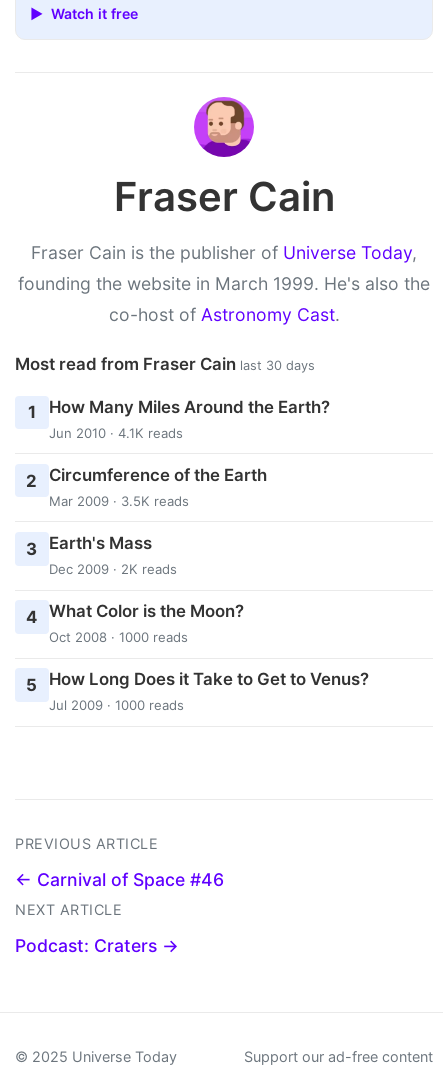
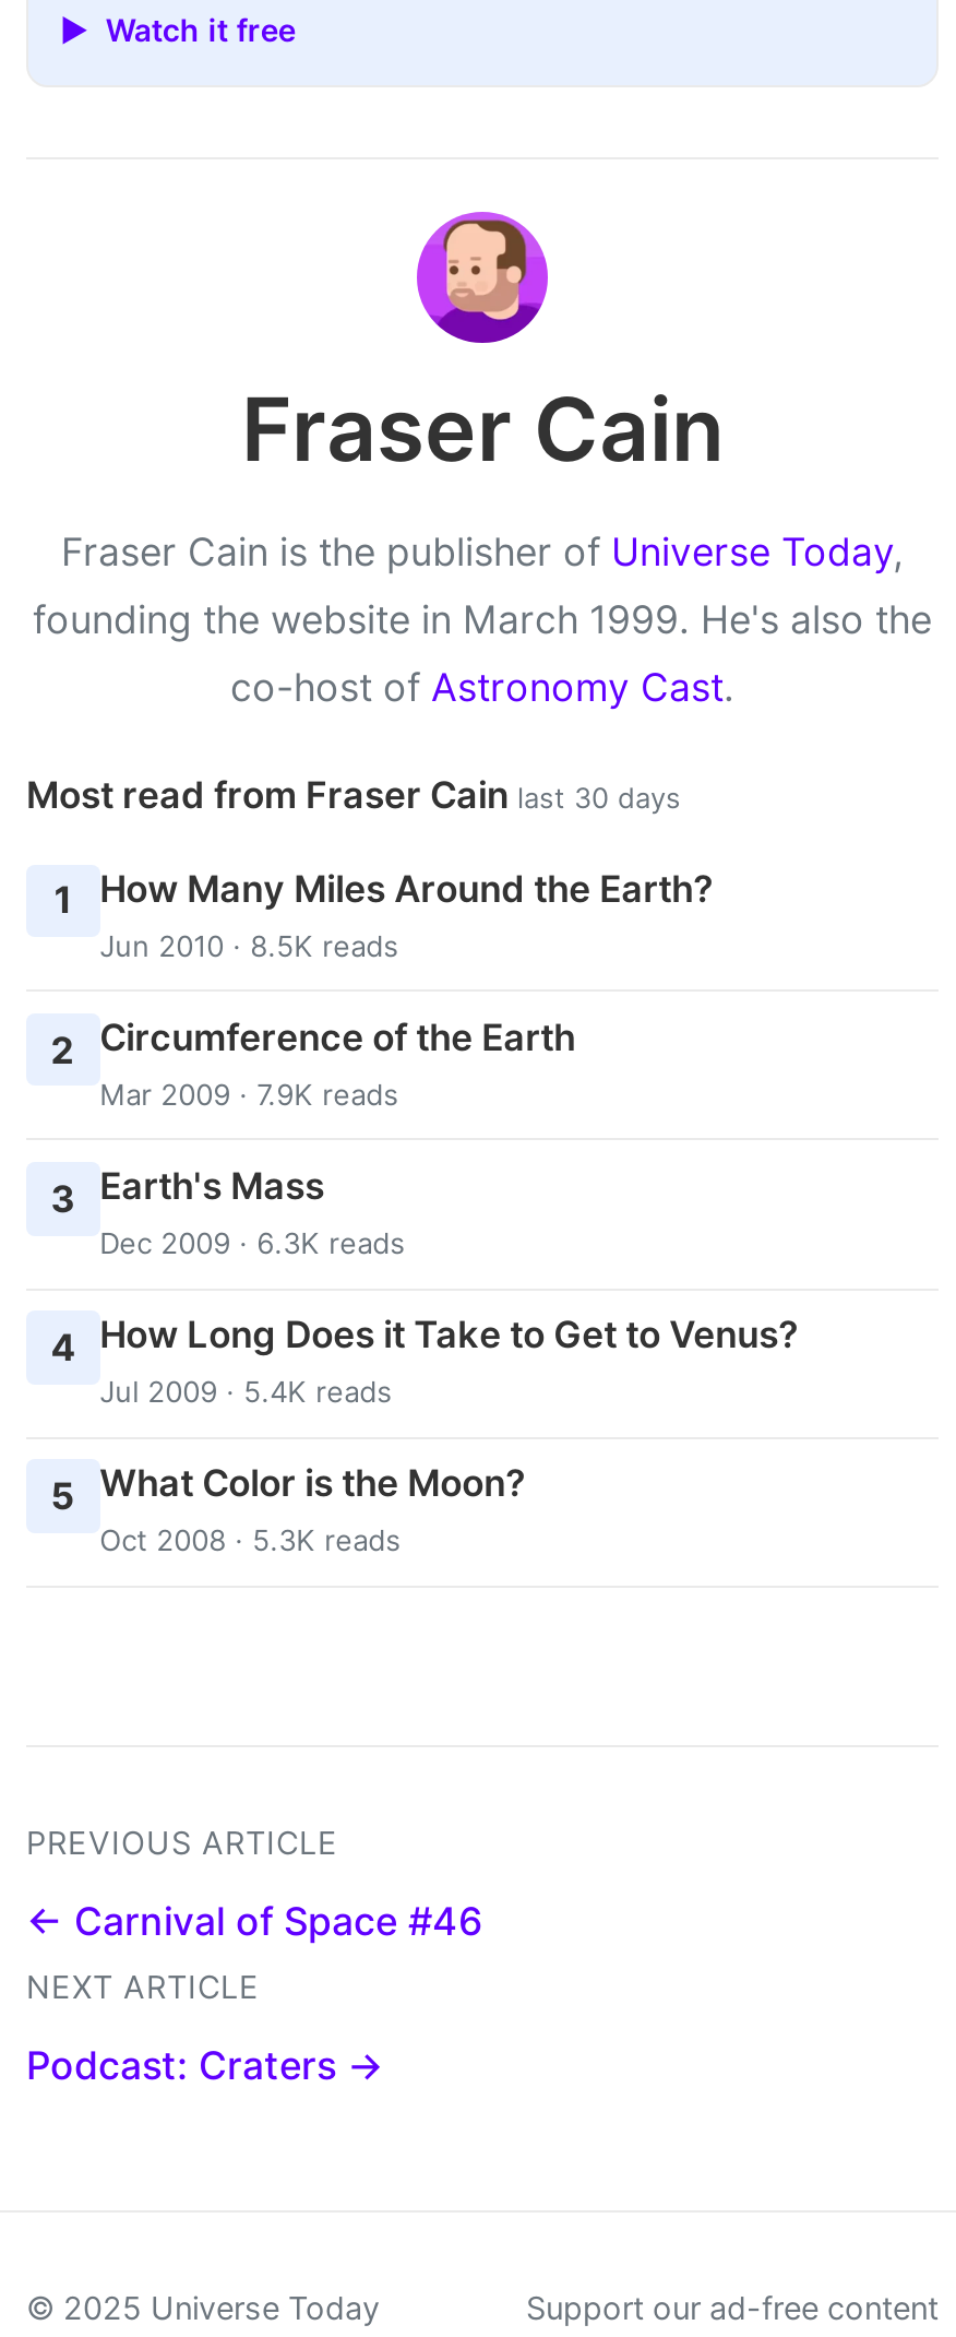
- Jun 2010 · 4.1K reads
+ Jun 2010 · 8.5K reads

- Mar 2009 · 3.5K reads
+ Mar 2009 · 7.9K reads

- Dec 2009 · 2K reads
+ Dec 2009 · 6.3K reads

- 4 What Color is the Moon?
- Oct 2008 · 1000 reads
+ 4 How Long Does it Take to Get to Venus?
+ Jul 2009 · 5.4K reads

- 5 How Long Does it Take to Get to Venus?
- Jul 2009 · 1000 reads
+ 5 What Color is the Moon?
+ Oct 2008 · 5.3K reads
